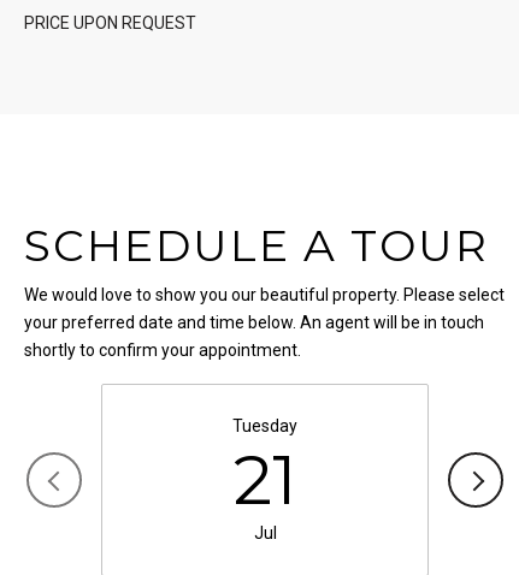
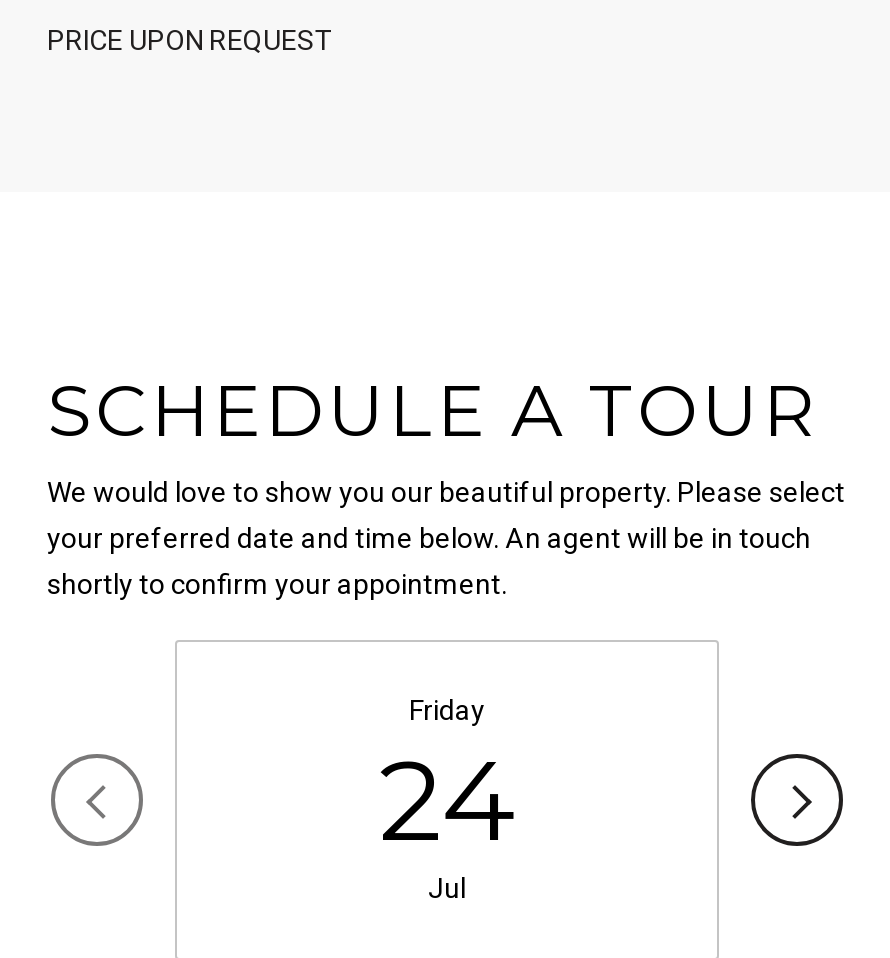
- Tuesday
- 21
+ Friday
+ 24
